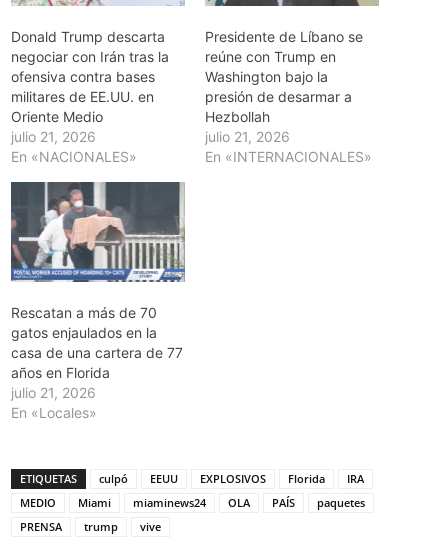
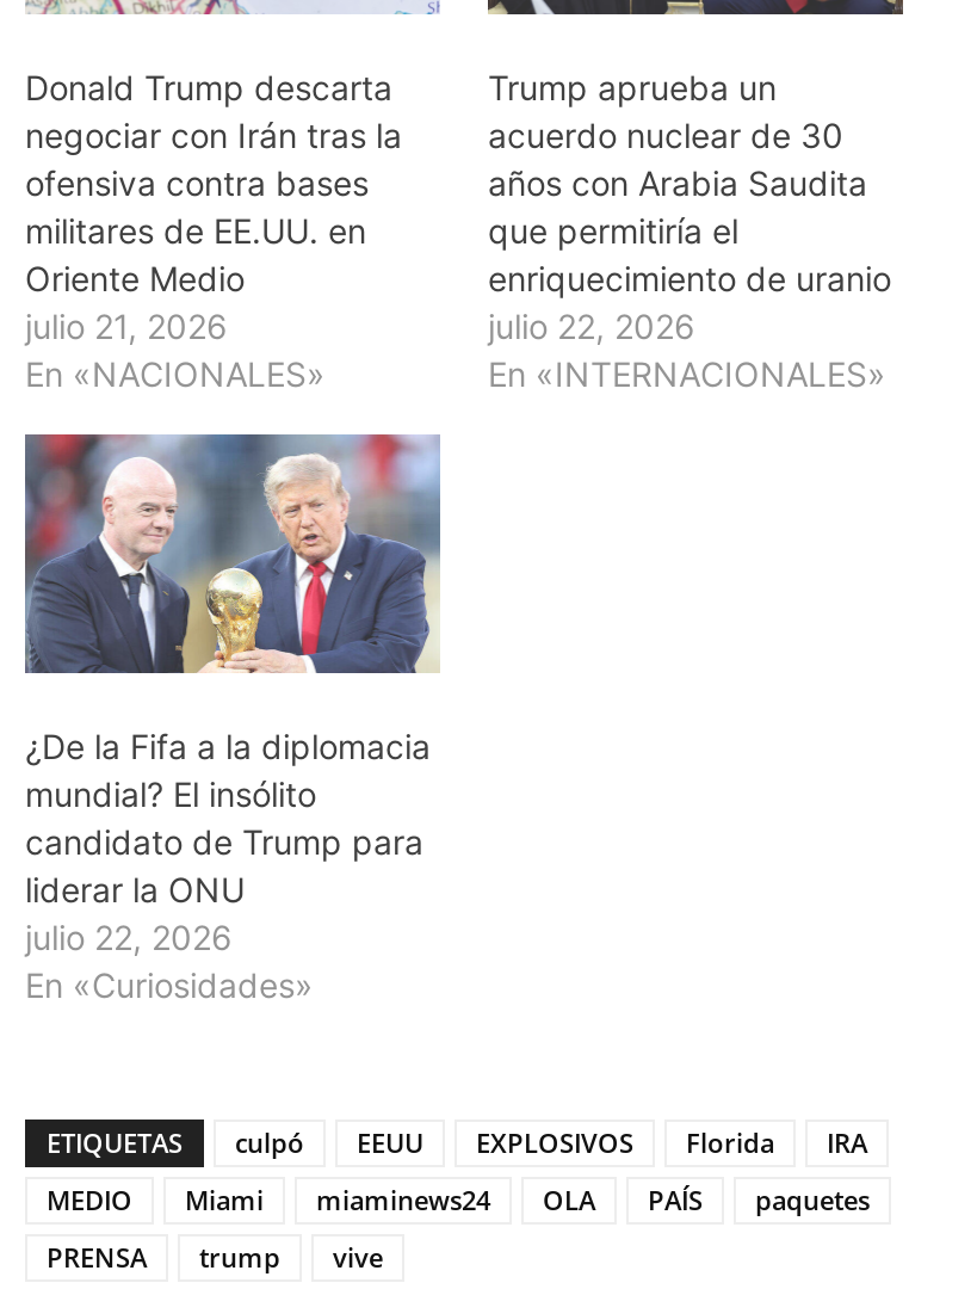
- Presidente de Líbano se
- reúne con Trump en
- Washington bajo la
- presión de desarmar a
- Hezbollah
- julio 21, 2026
+ Trump aprueba un
+ acuerdo nuclear de 30
+ años con Arabia Saudita
+ que permitiría el
+ enriquecimiento de uranio
+ julio 22, 2026

- [image]
- Rescatan a más de 70
- gatos enjaulados en la
- casa de una cartera de 77
- años en Florida
- julio 21, 2026
- En «Locales»
+ [image]
+ ¿De la Fifa a la diplomacia
+ mundial? El insólito
+ candidato de Trump para
+ liderar la ONU
+ julio 22, 2026
+ En «Curiosidades»
